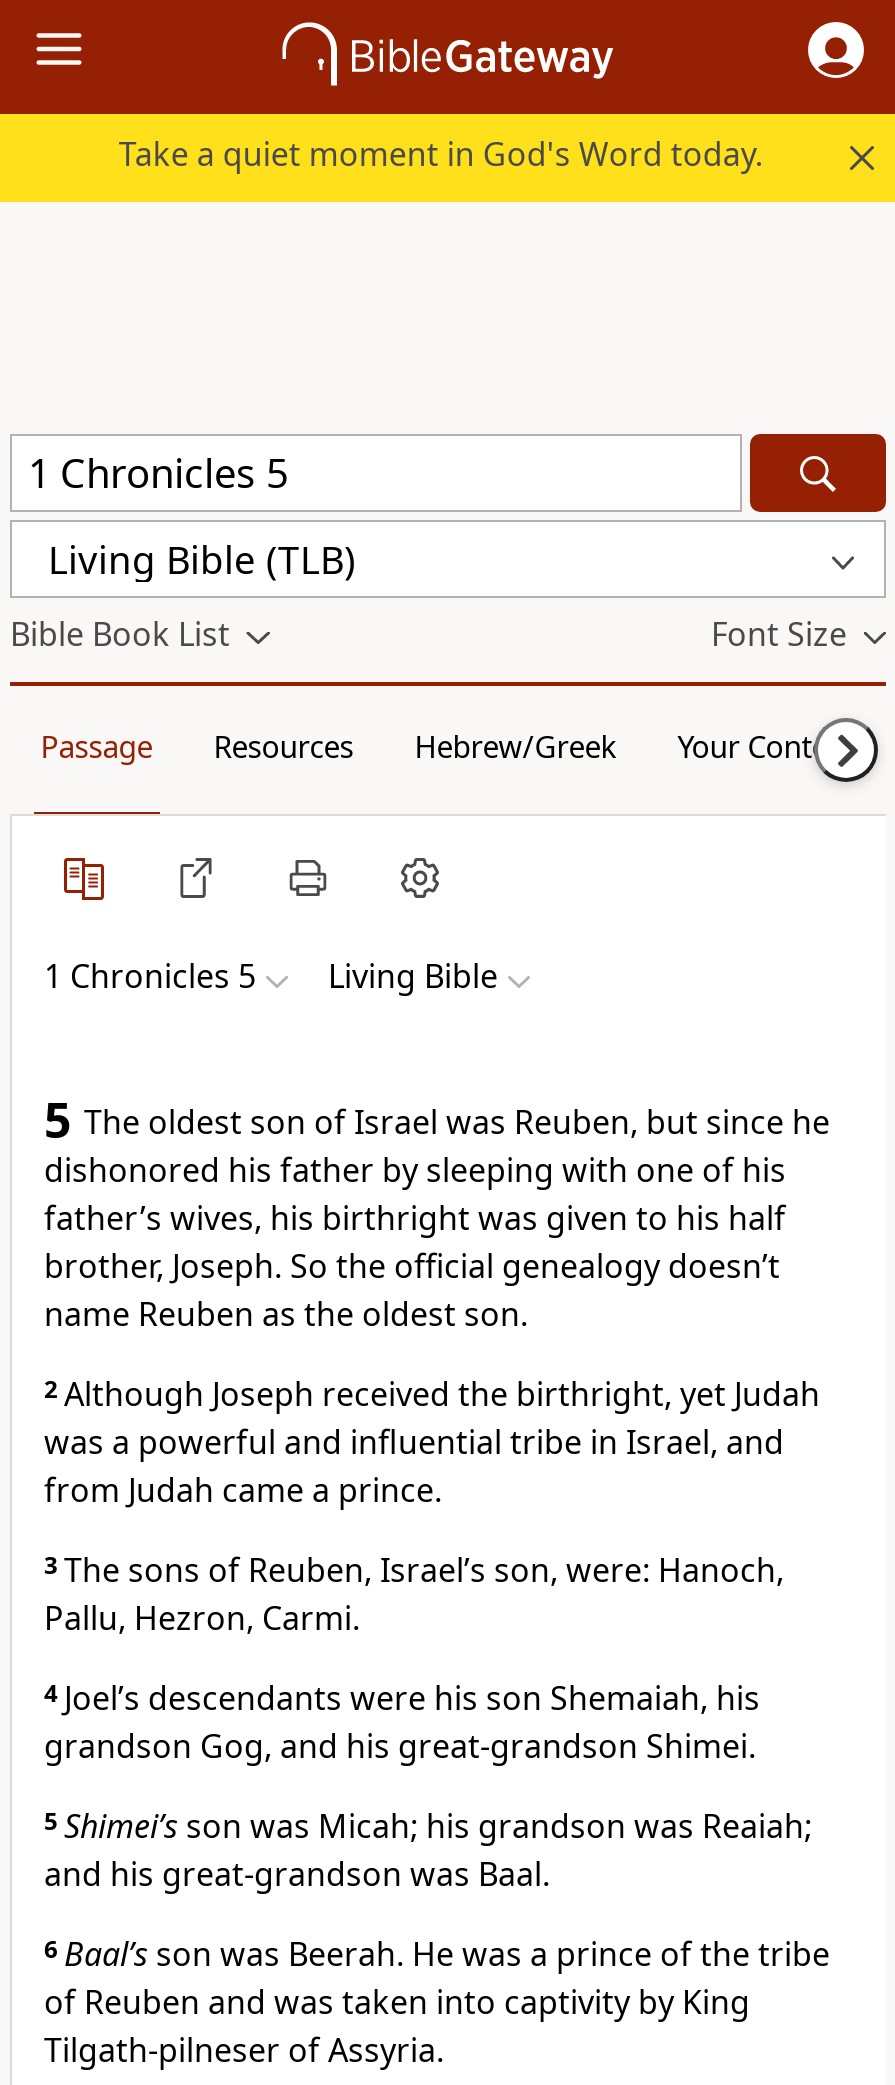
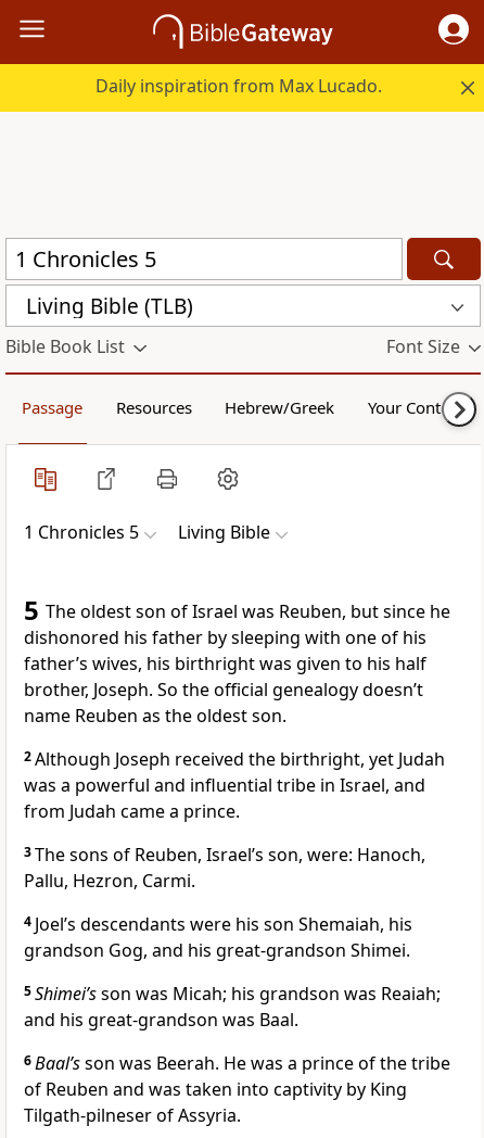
- Take a quiet moment in God's Word today.
+ Daily inspiration from Max Lucado.
